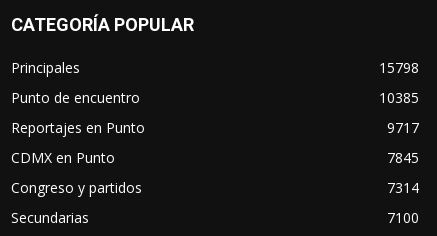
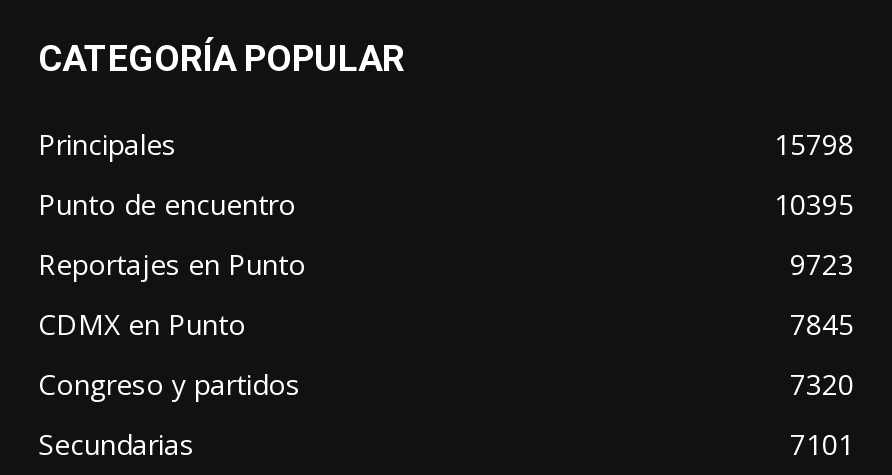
- 10385
+ 10395

- 9717
+ 9723

- 7314
+ 7320

- 7100
+ 7101
